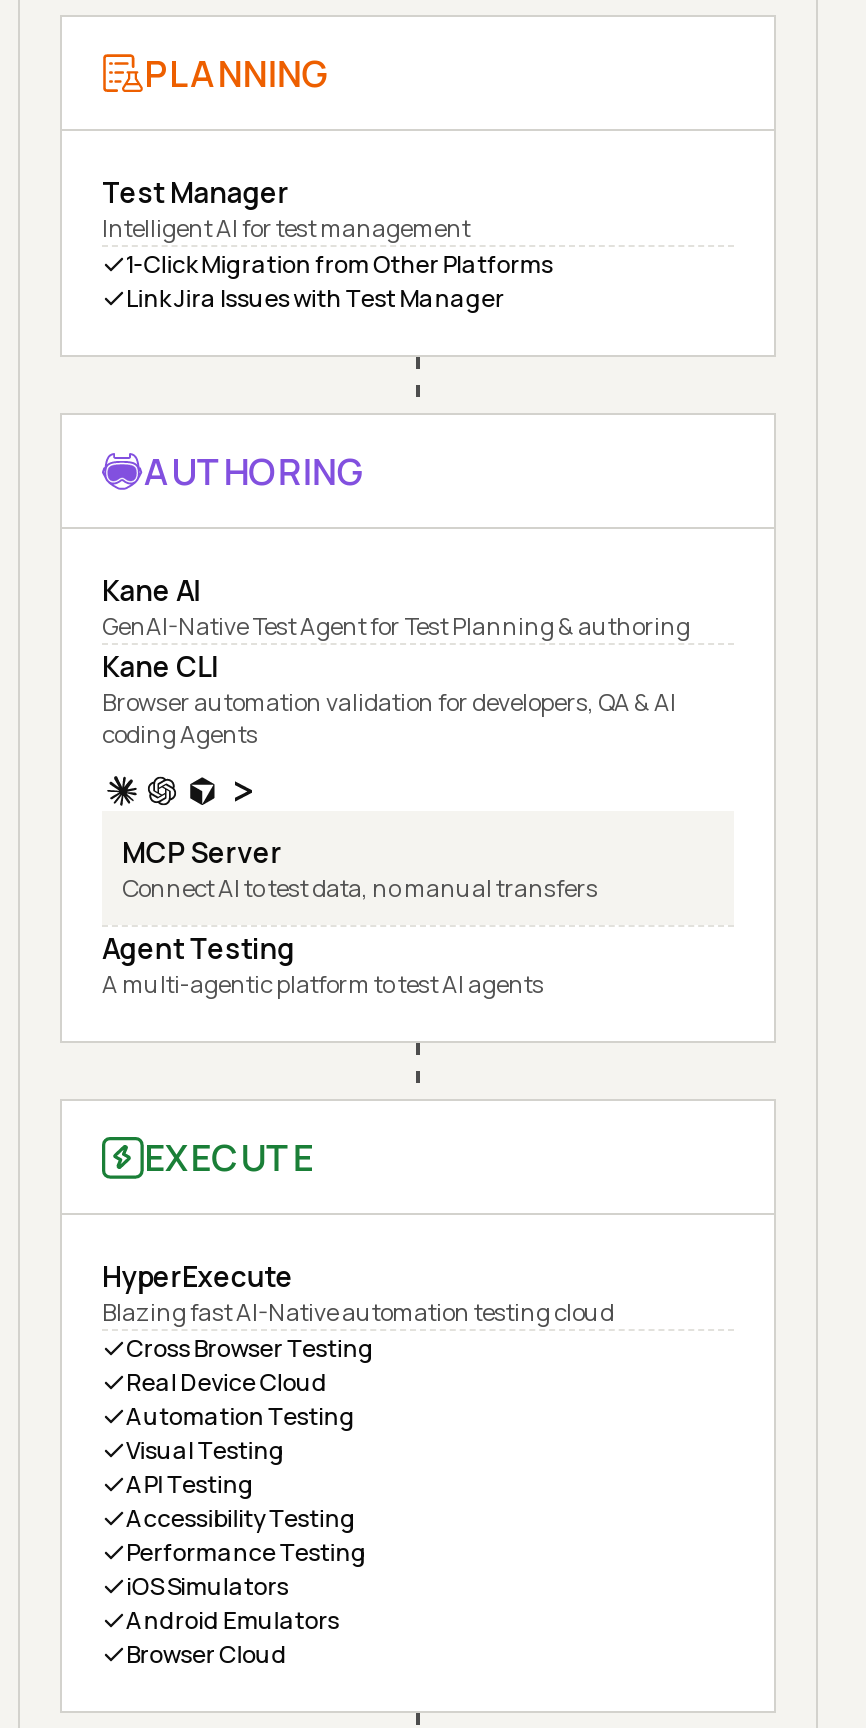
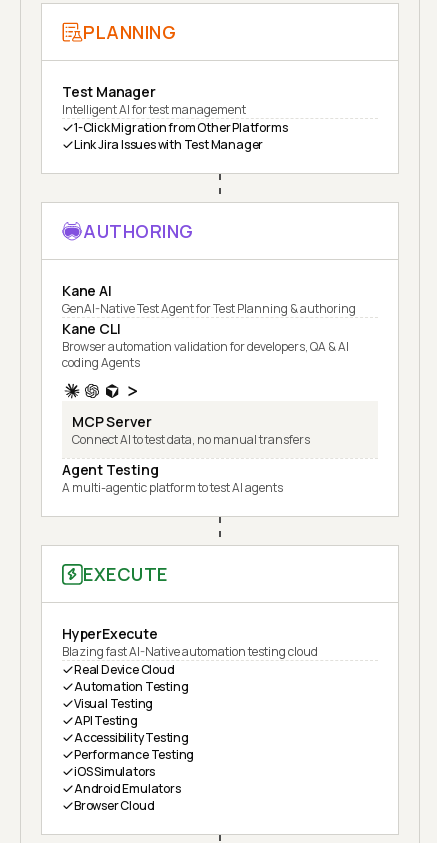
- Cross Browser Testing
